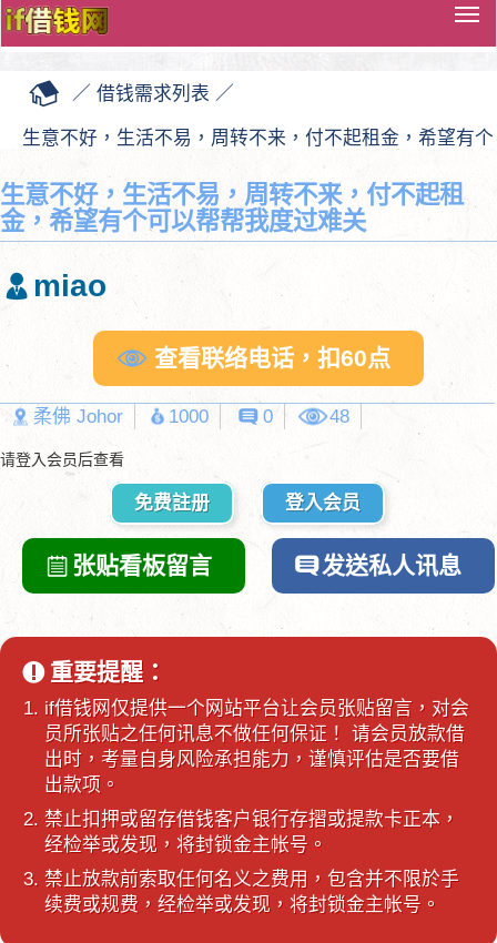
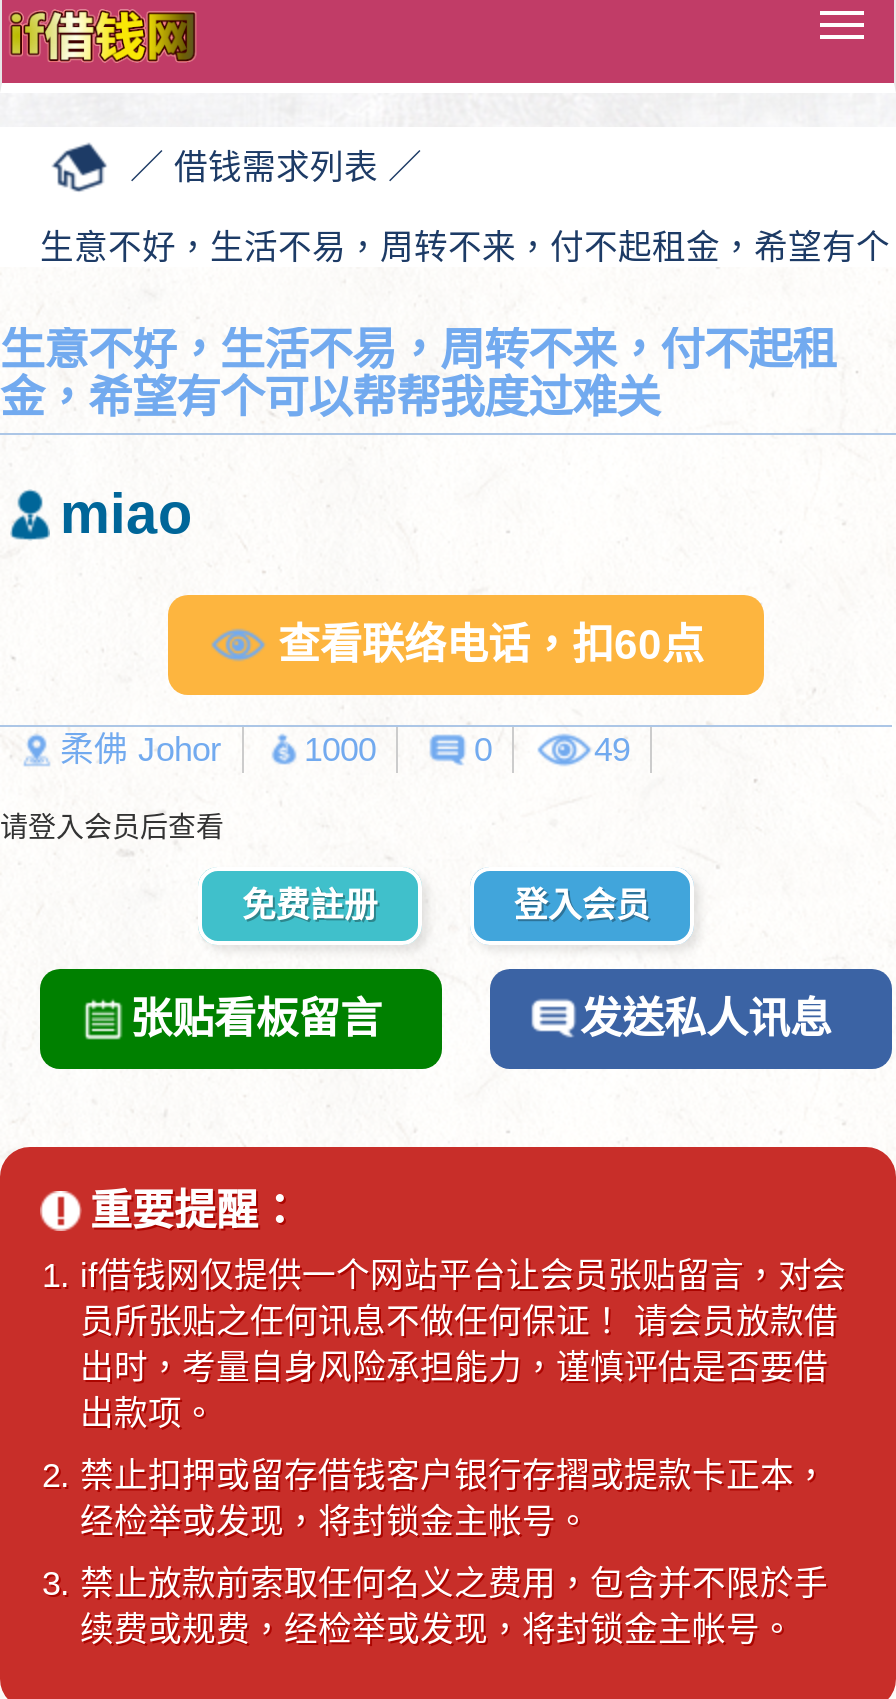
- 48
+ 49
